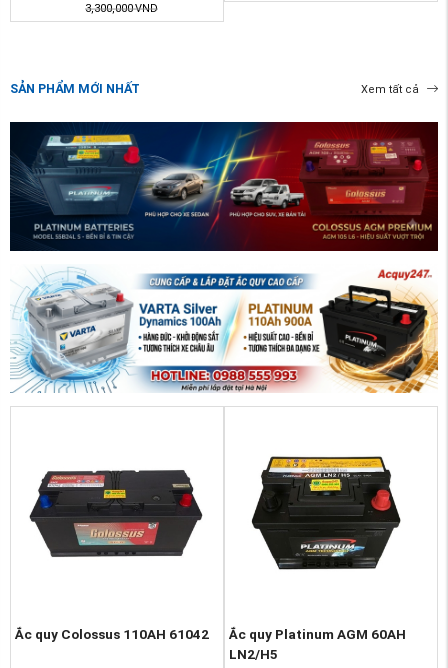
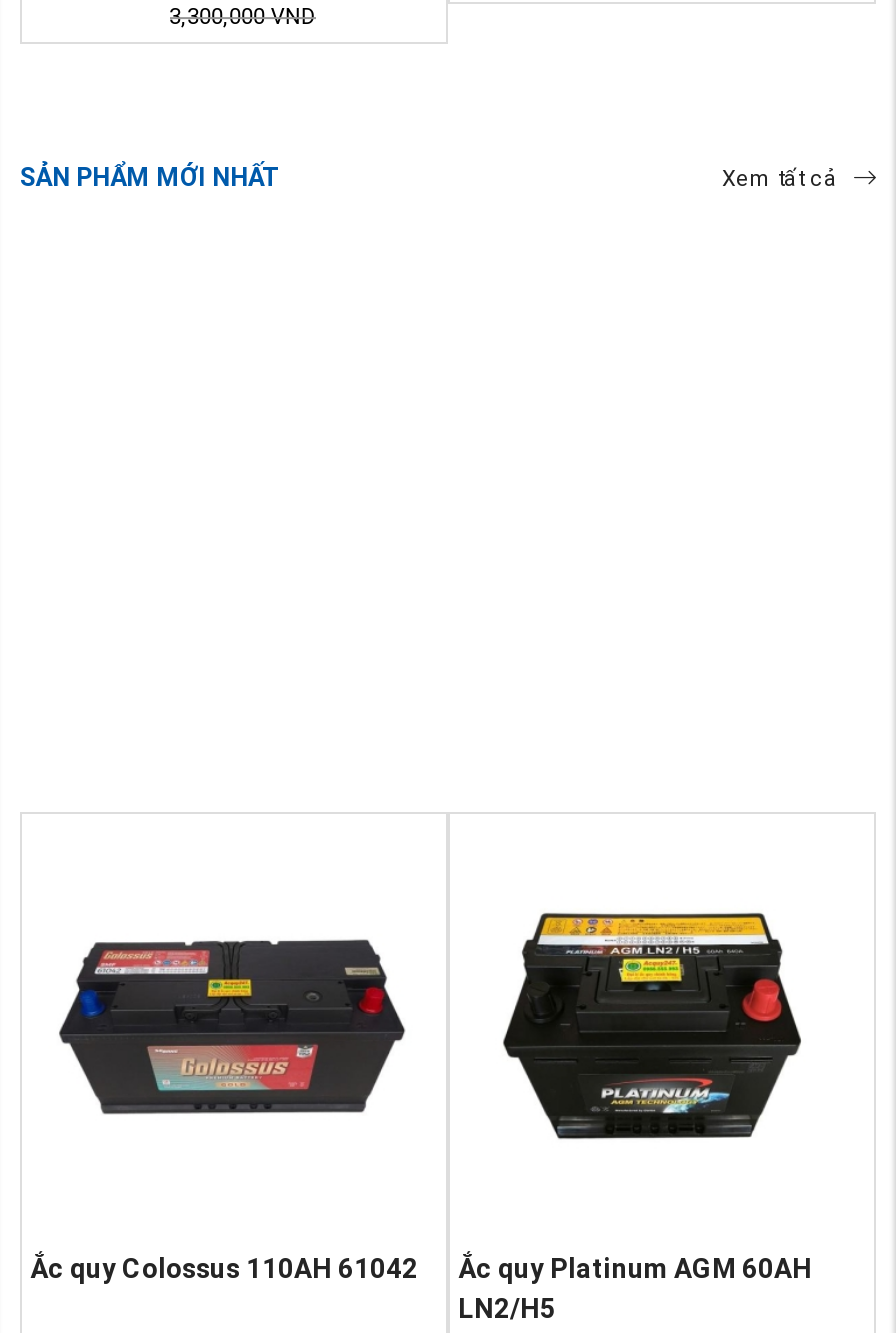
- [image]

- [image]
